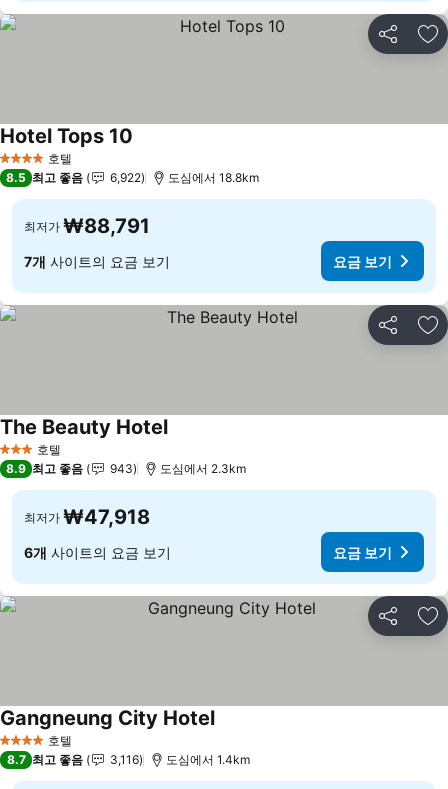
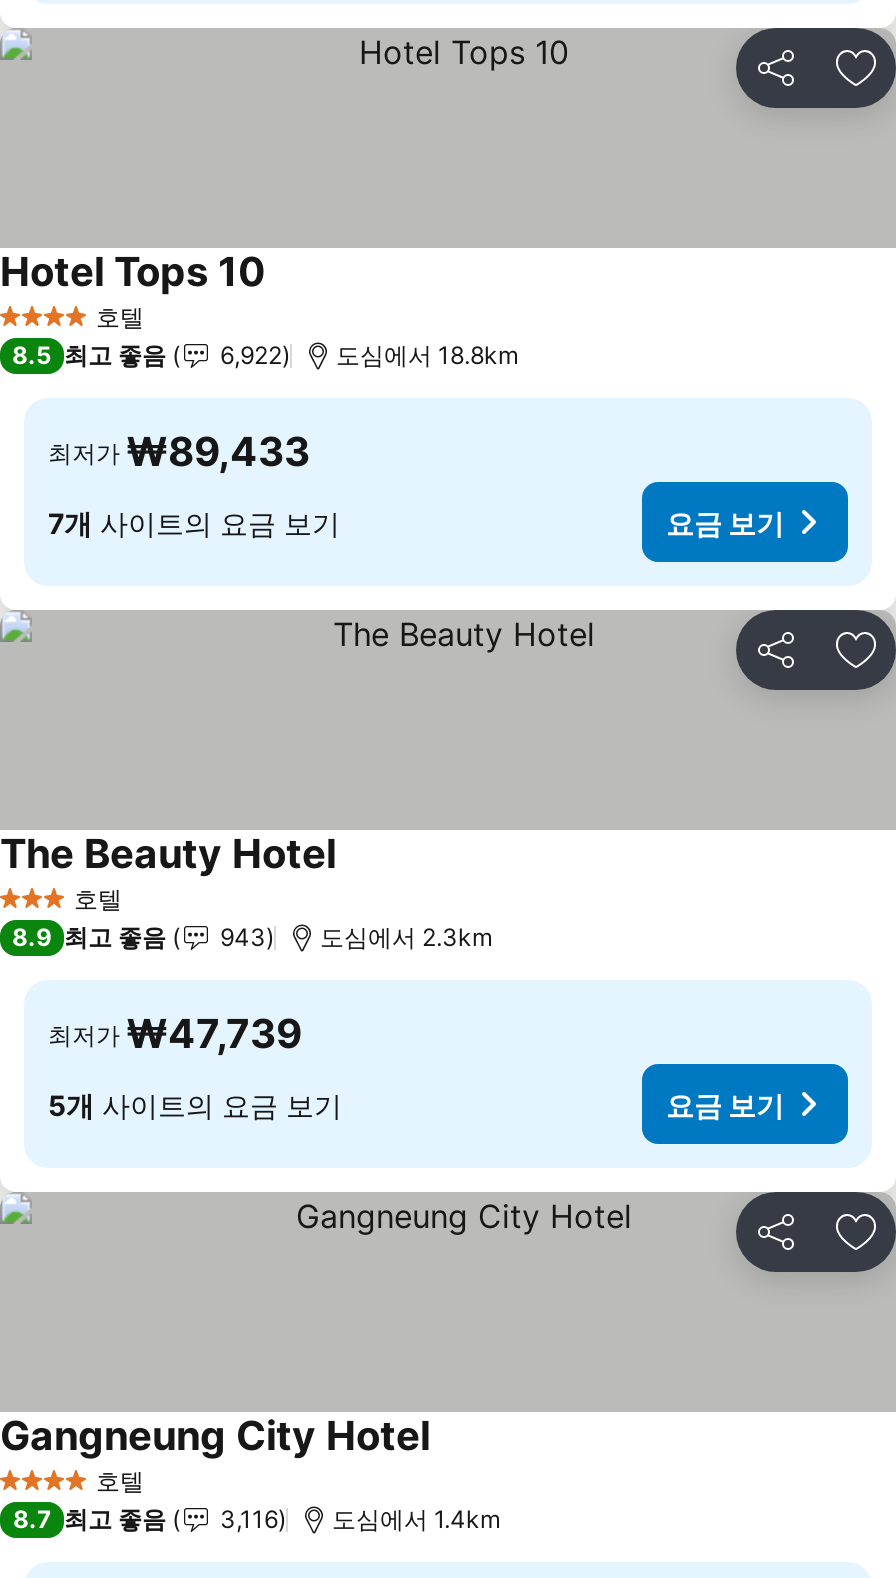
- 최저가 ₩88,791
+ 최저가 ₩89,433

- 최저가 ₩47,918
+ 최저가 ₩47,739

- 6개 사이트의 요금 보기
+ 5개 사이트의 요금 보기
